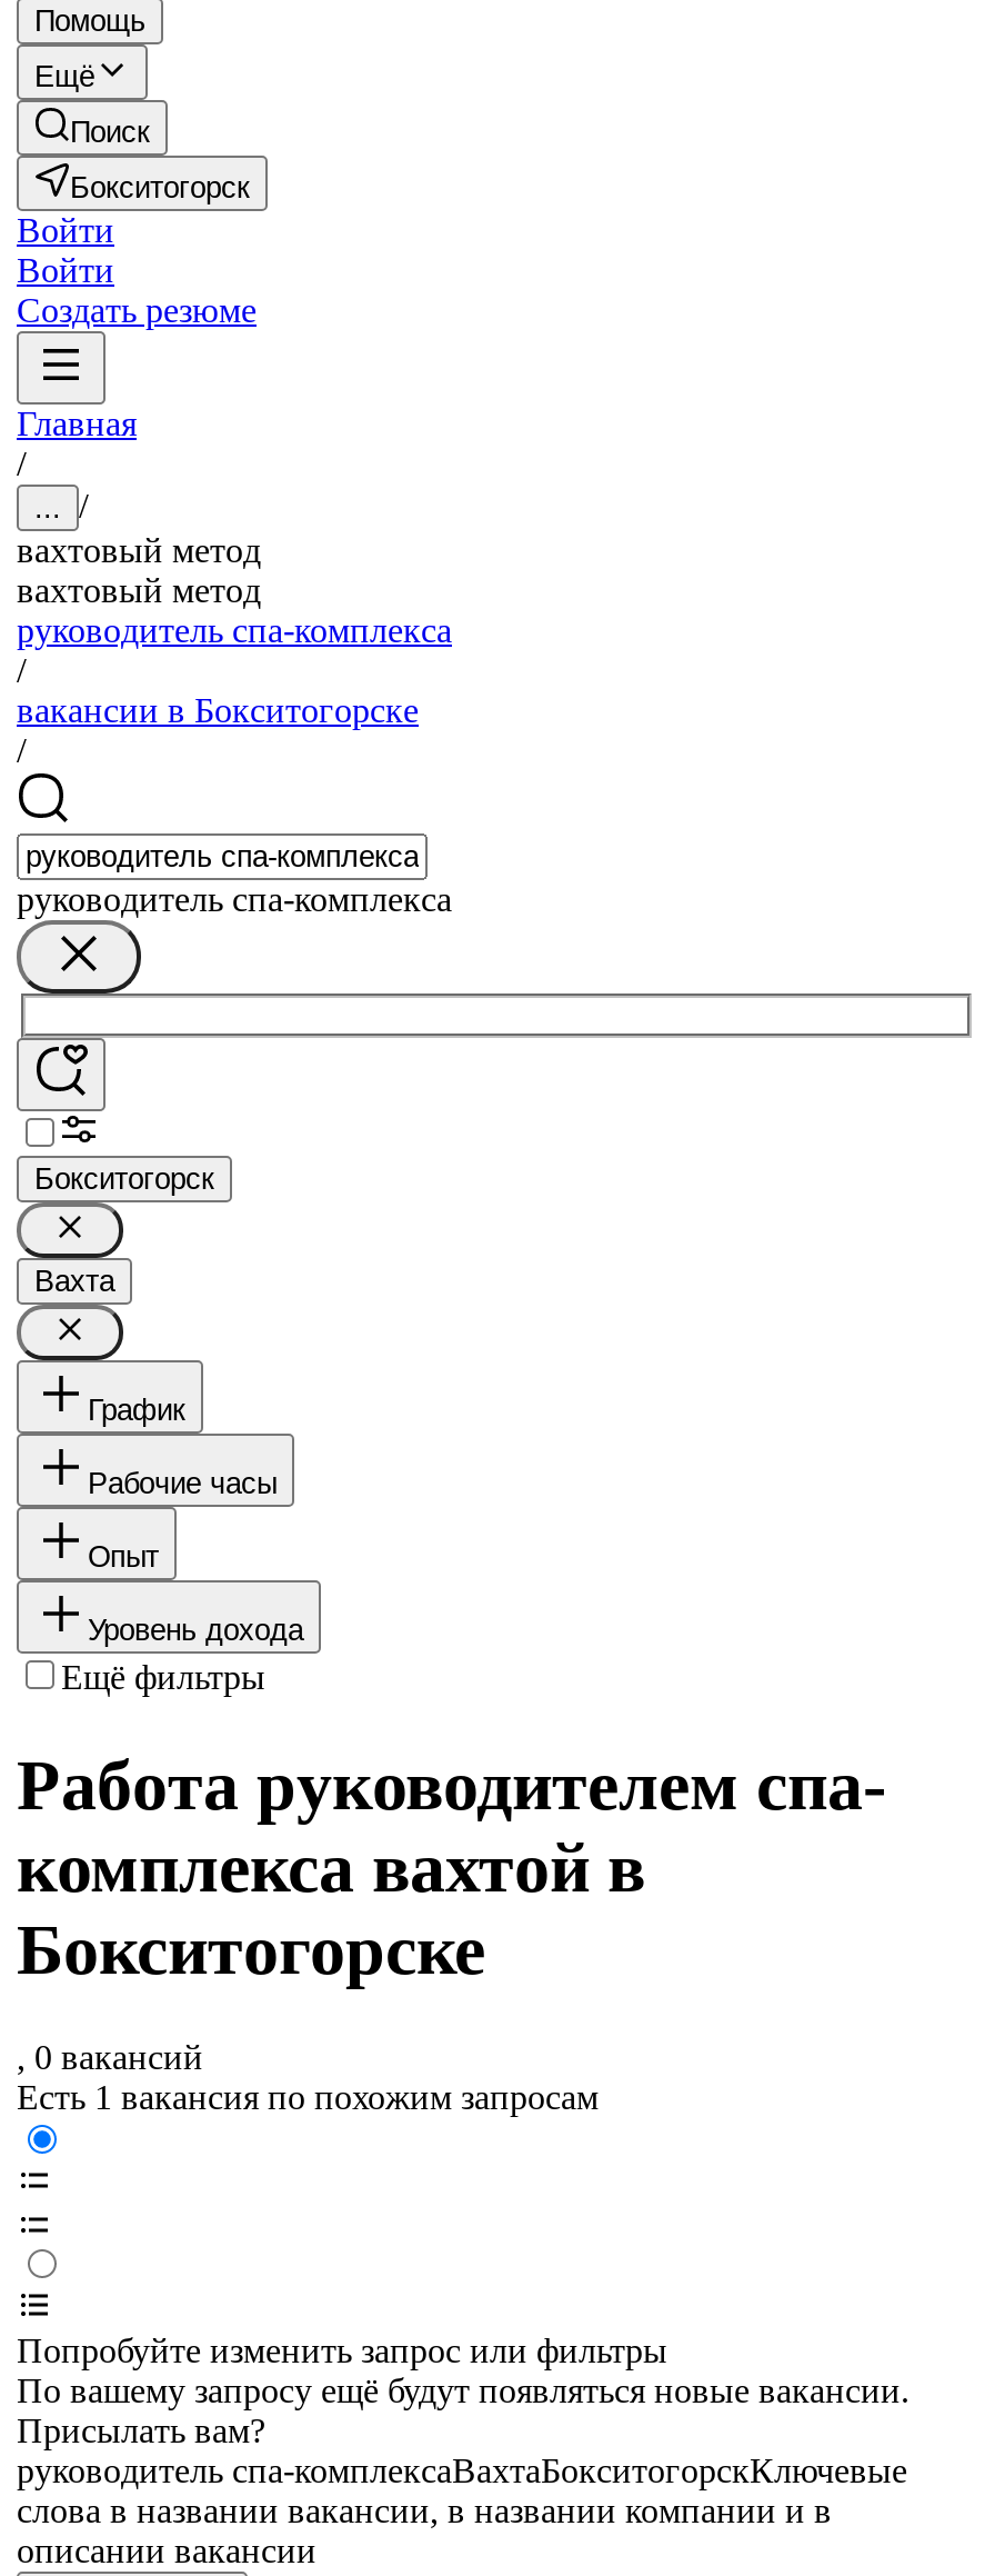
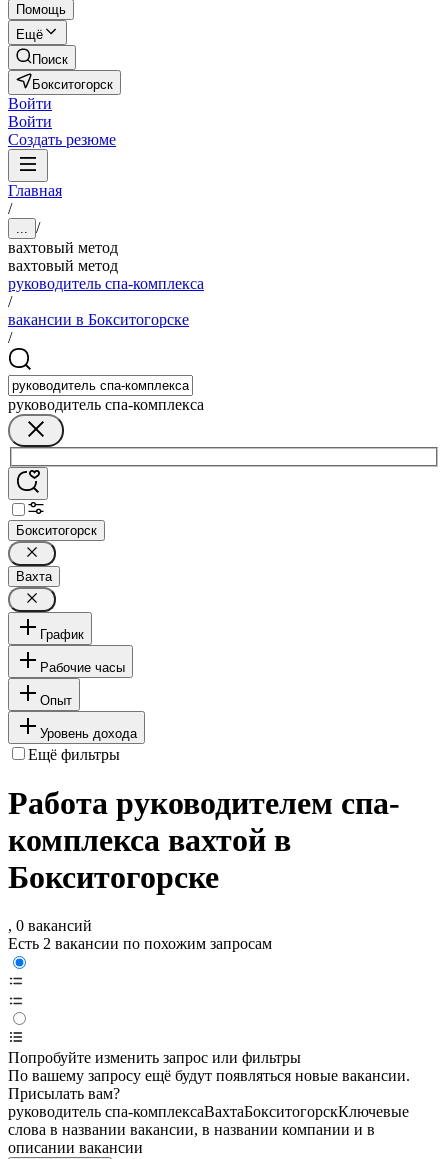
- Есть 1 вакансия по похожим запросам
+ Есть 2 вакансии по похожим запросам
